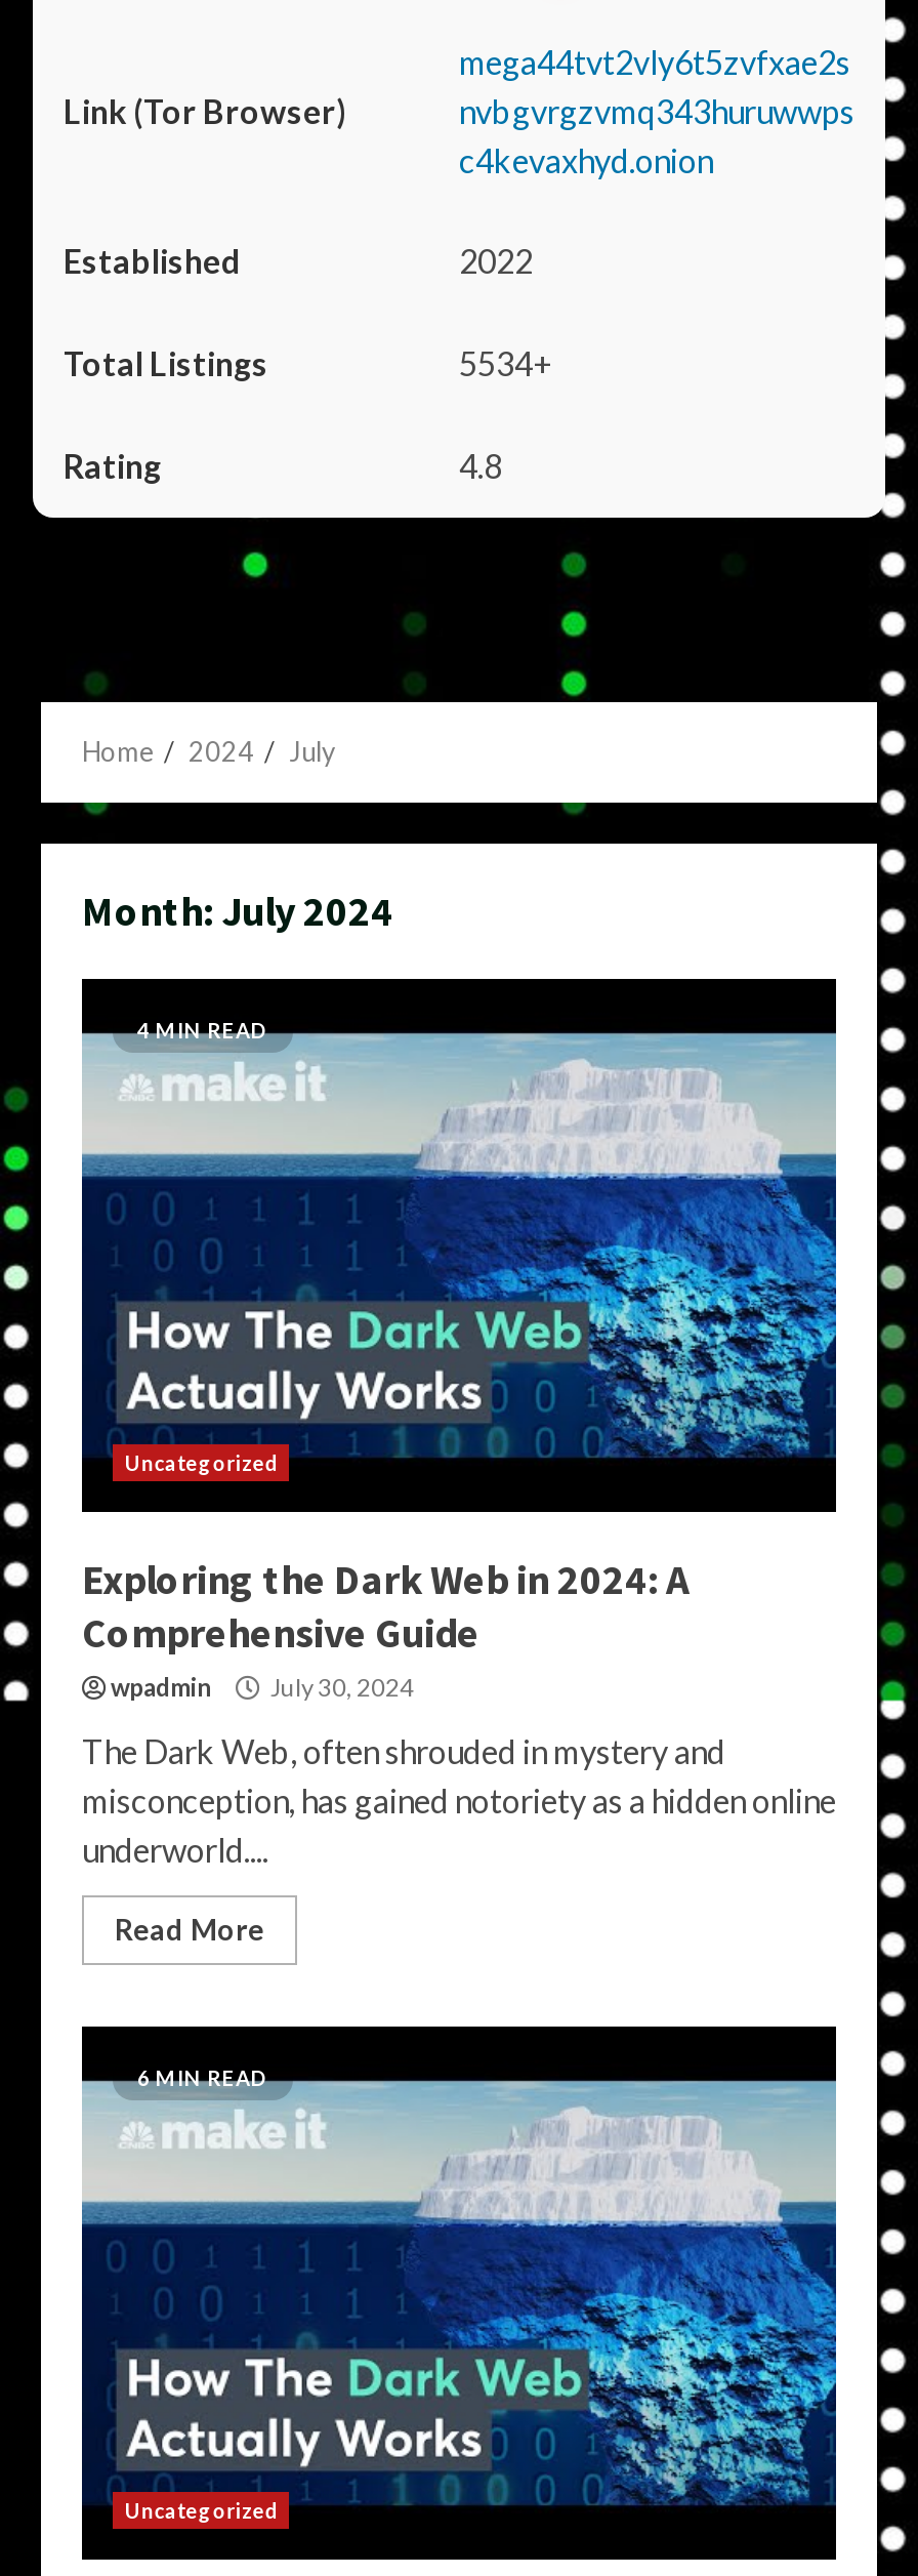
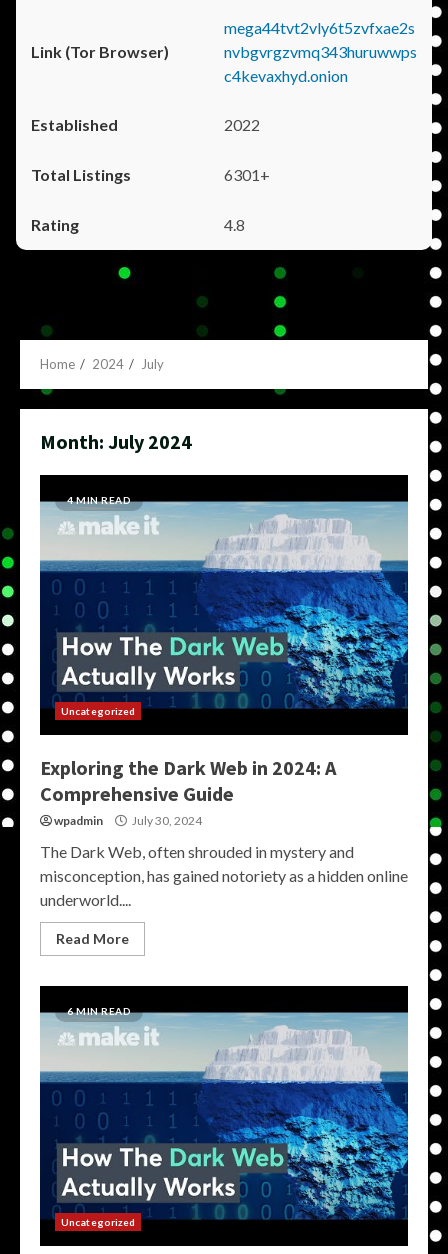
- 5534+
+ 6301+
